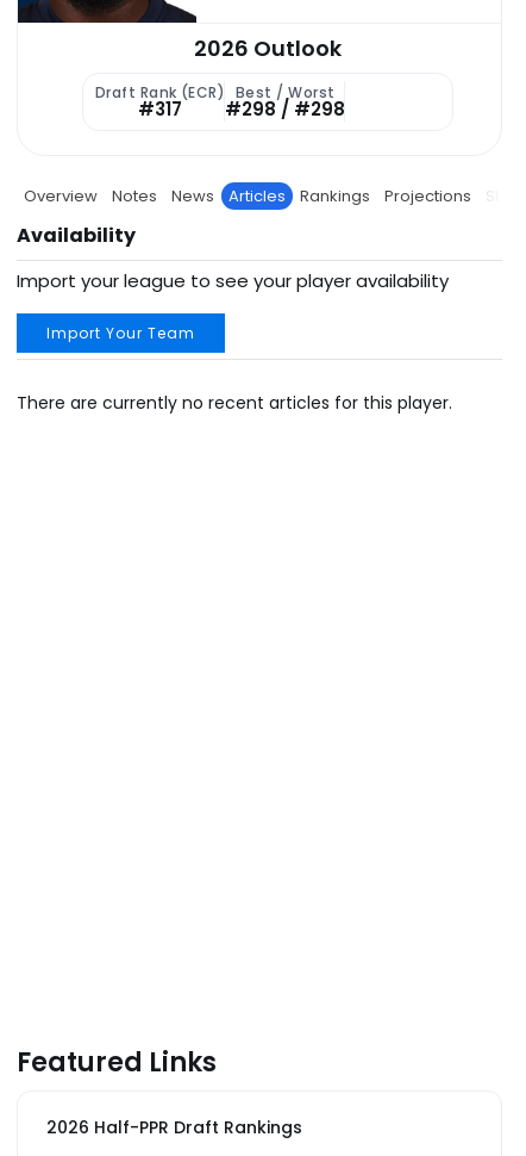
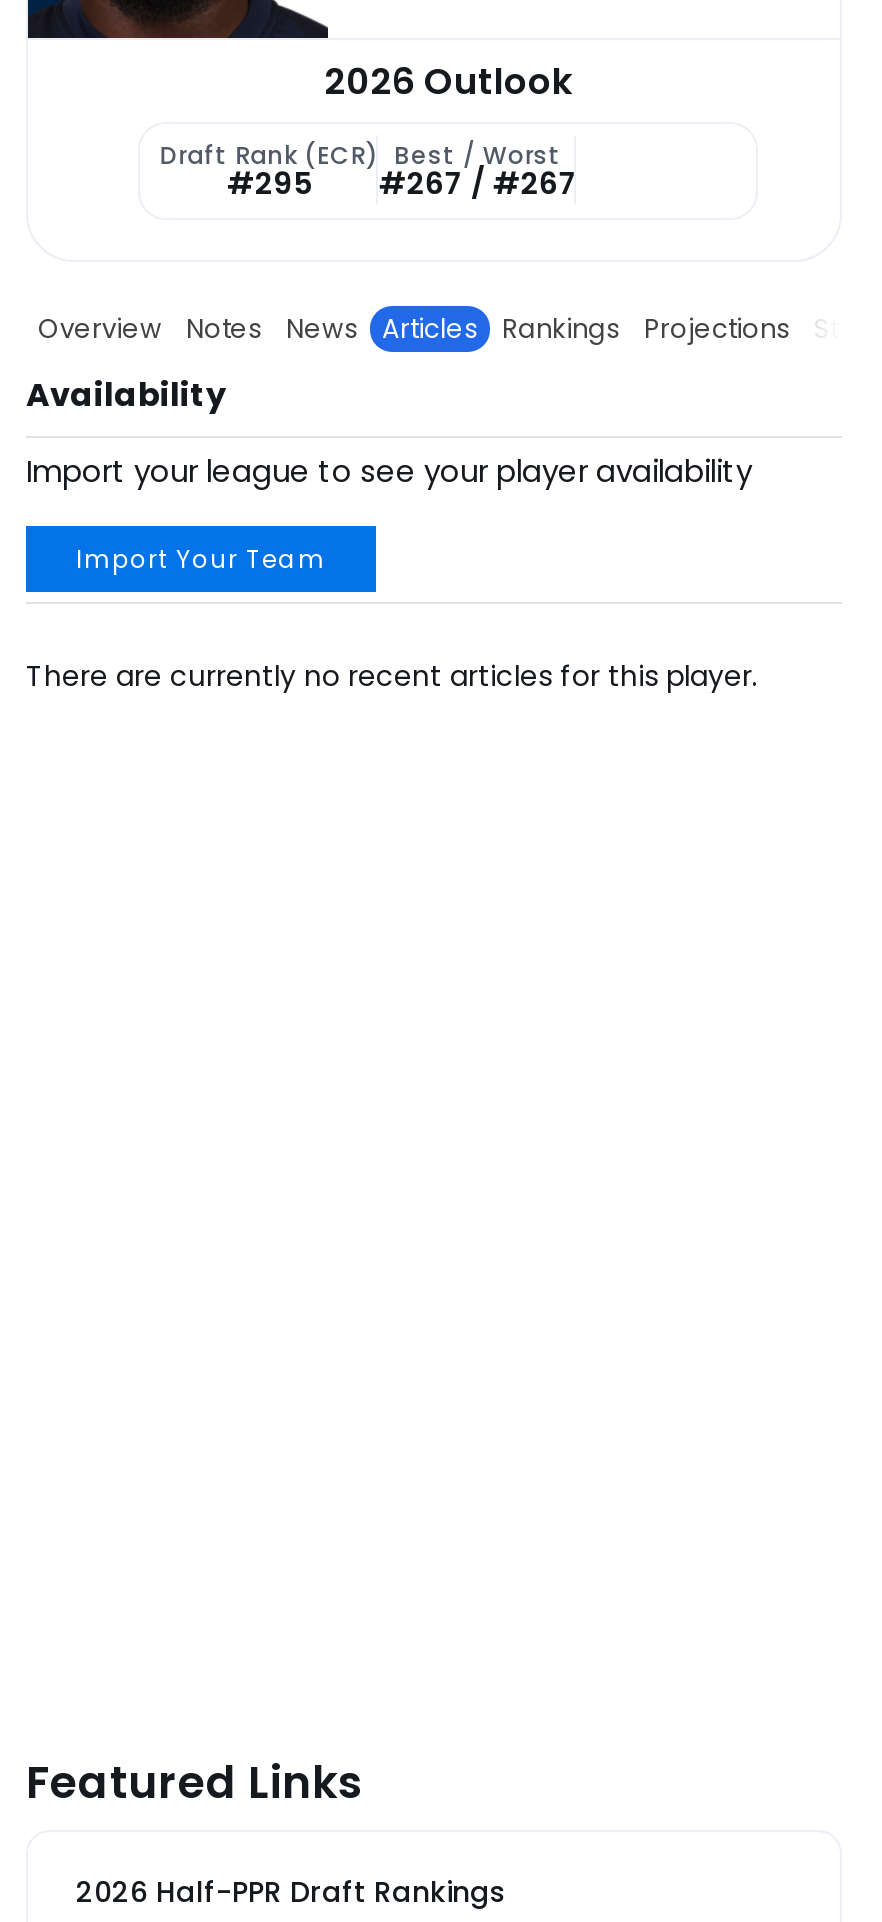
- #317
+ #295

- #298 / #298
+ #267 / #267
